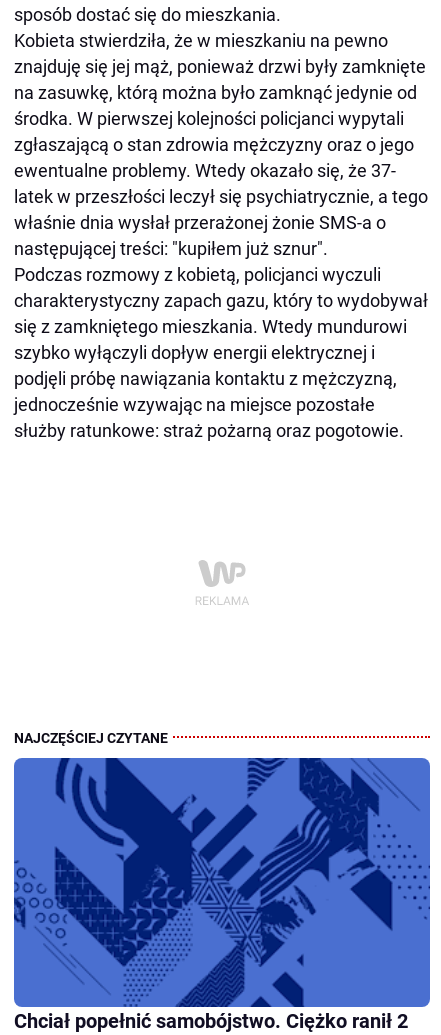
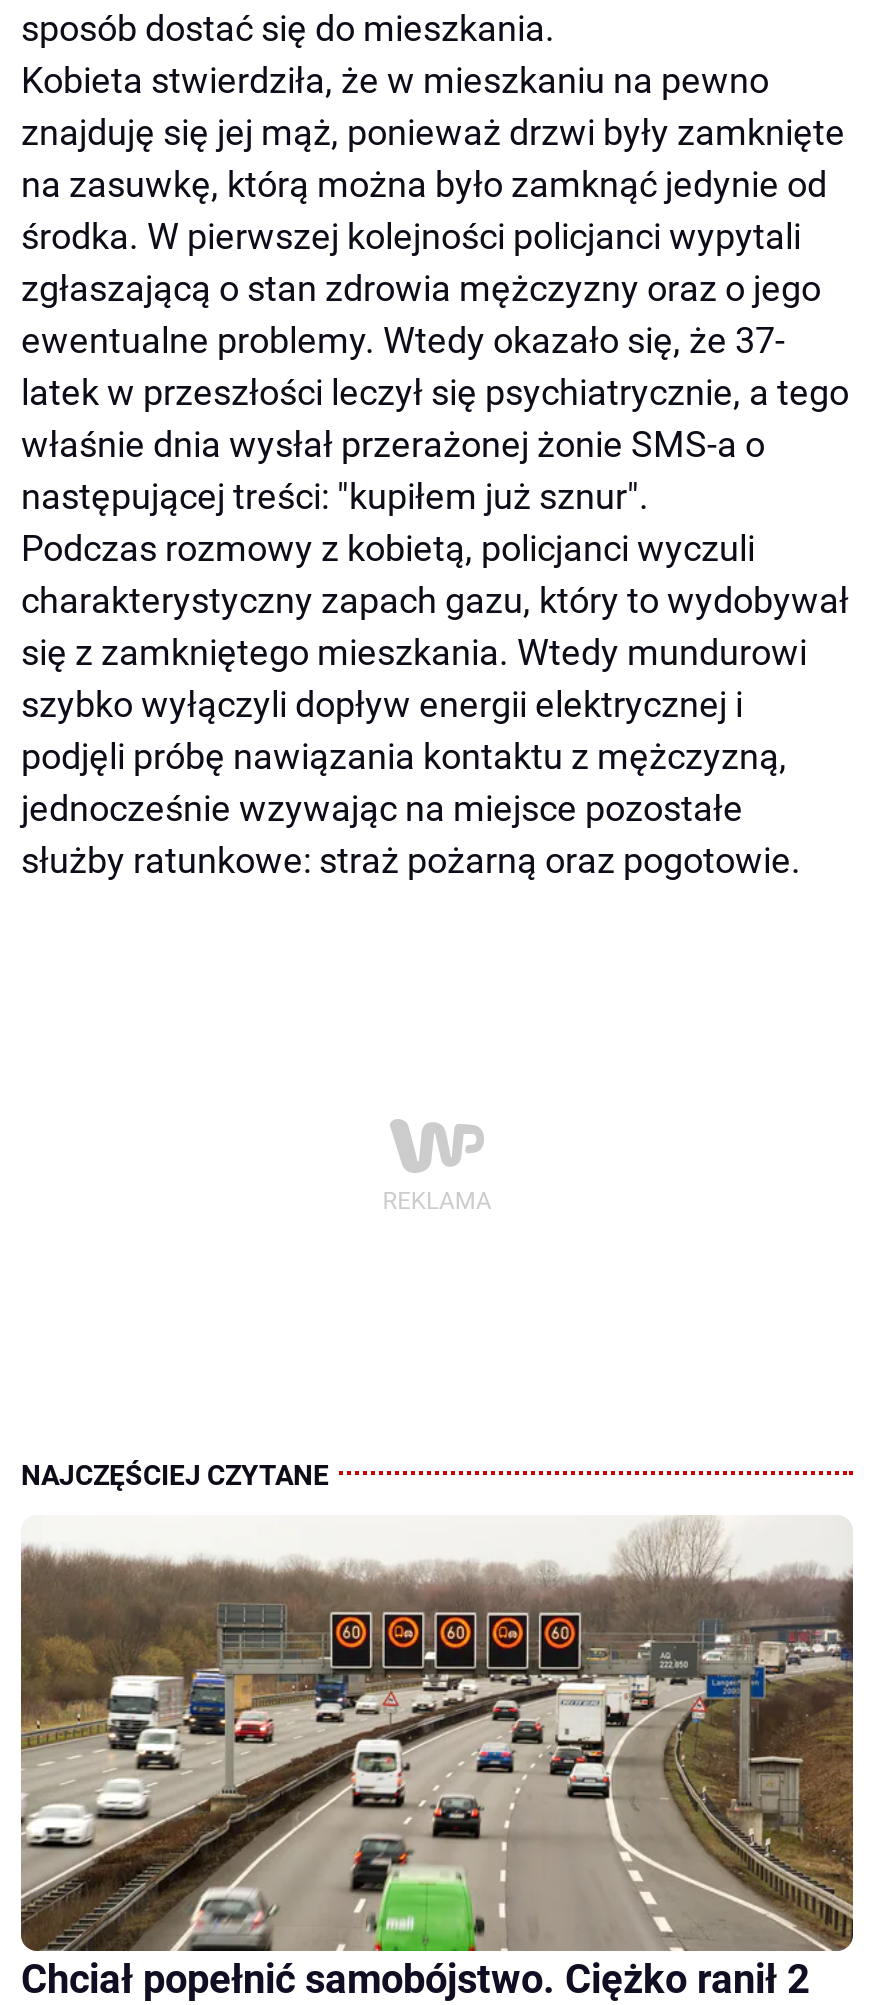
- [image]
+ [image]
